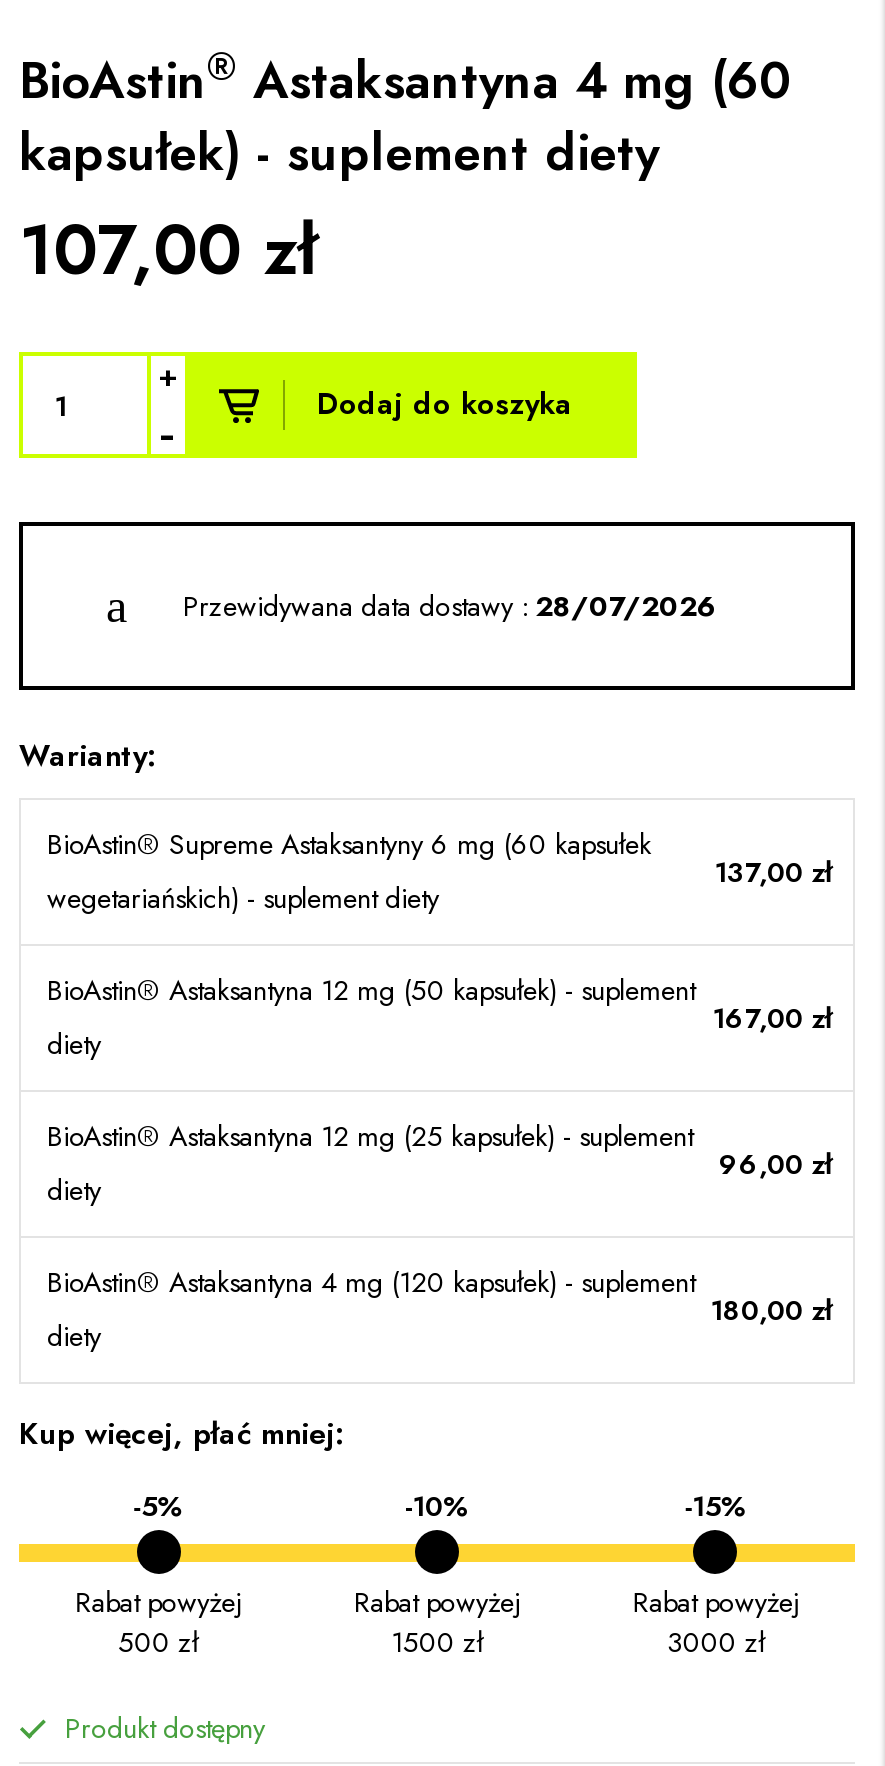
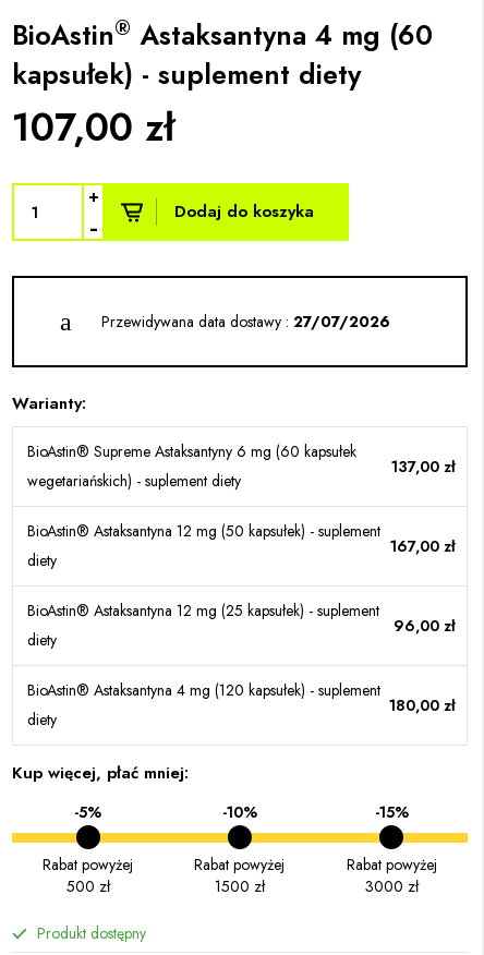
- Przewidywana data dostawy : 28/07/2026
+ Przewidywana data dostawy : 27/07/2026
